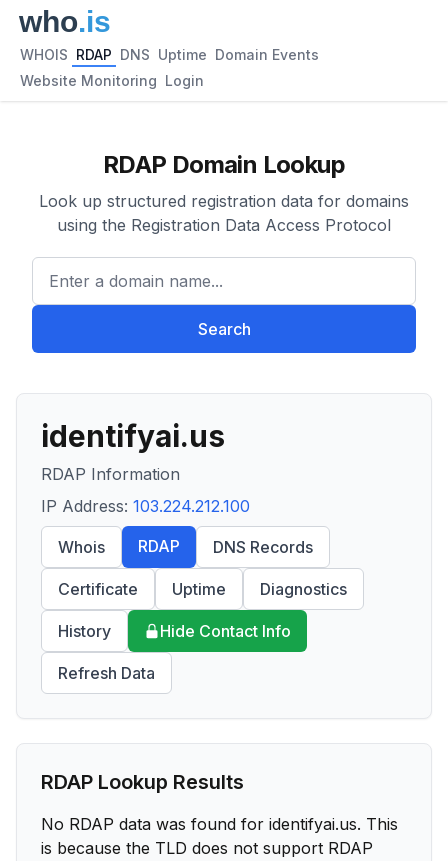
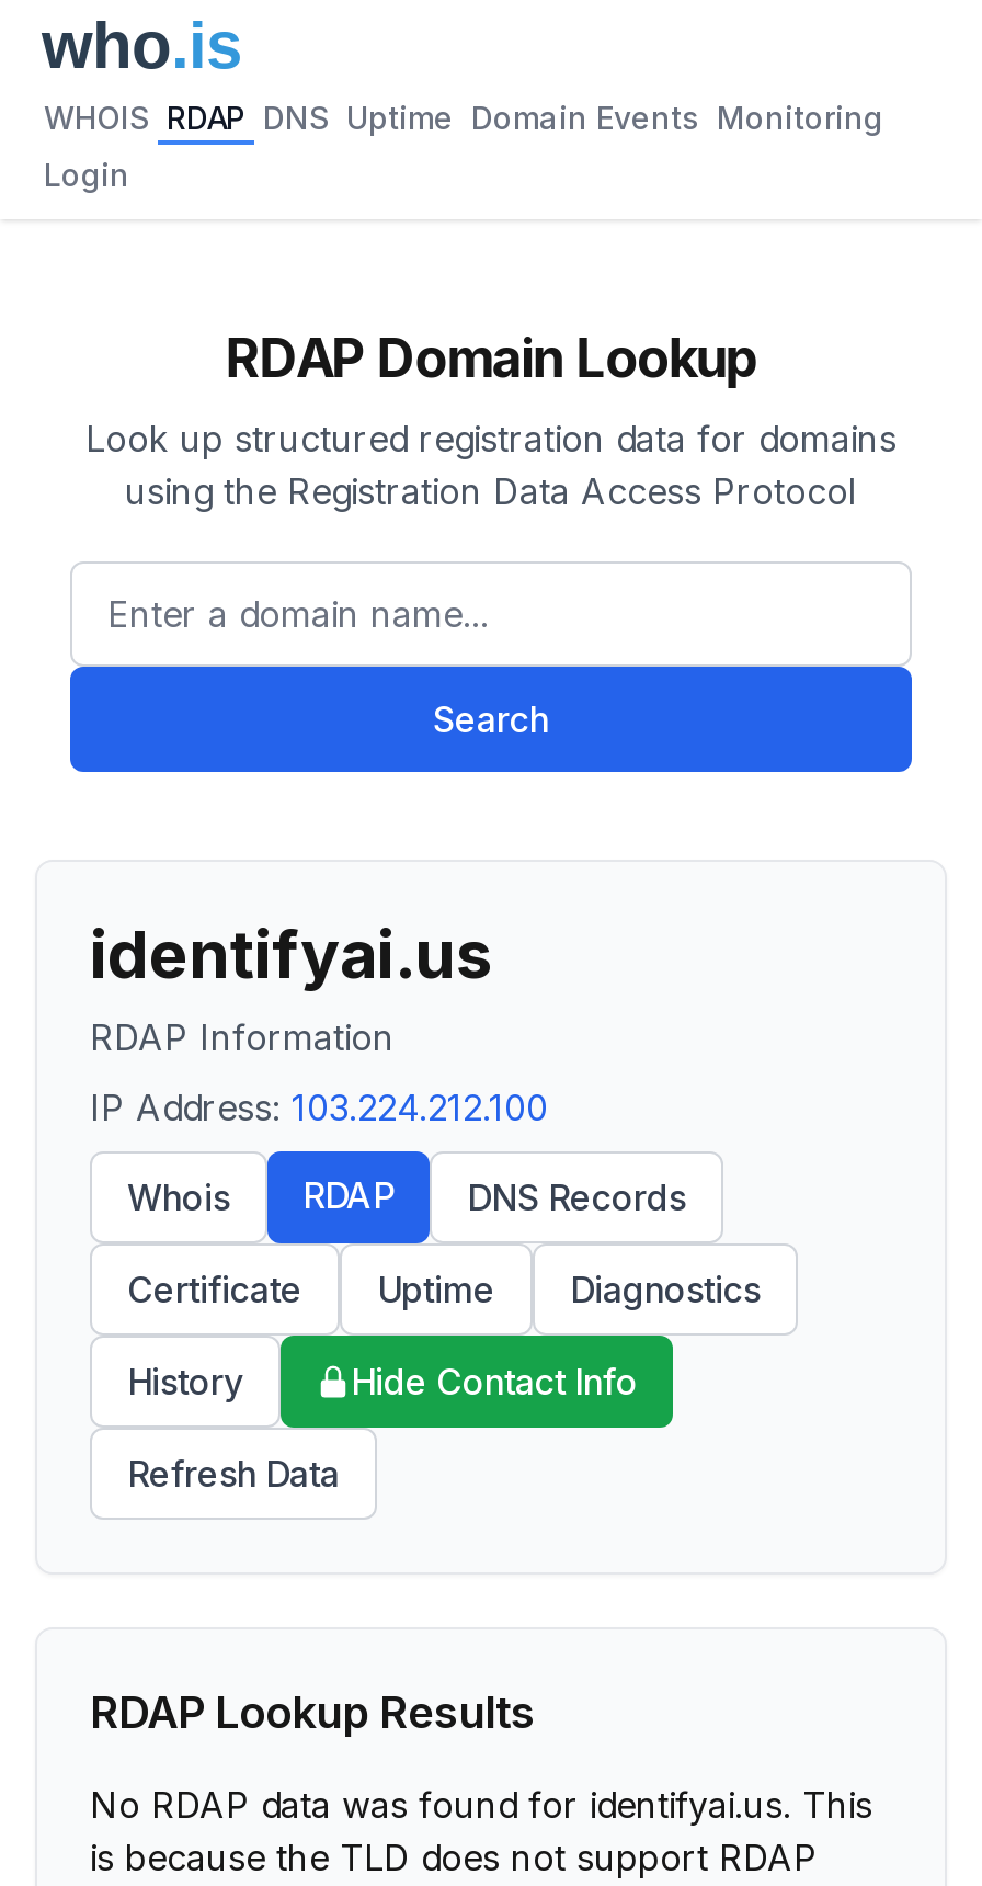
- WHOIS RDAP DNS Uptime Domain Events
+ WHOIS RDAP DNS Uptime Domain Events Monitoring

- Website Monitoring Login
+ Login
